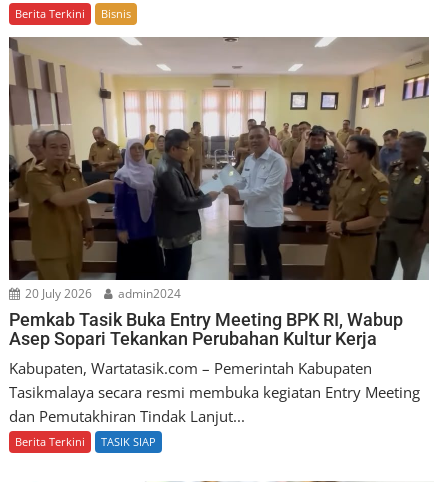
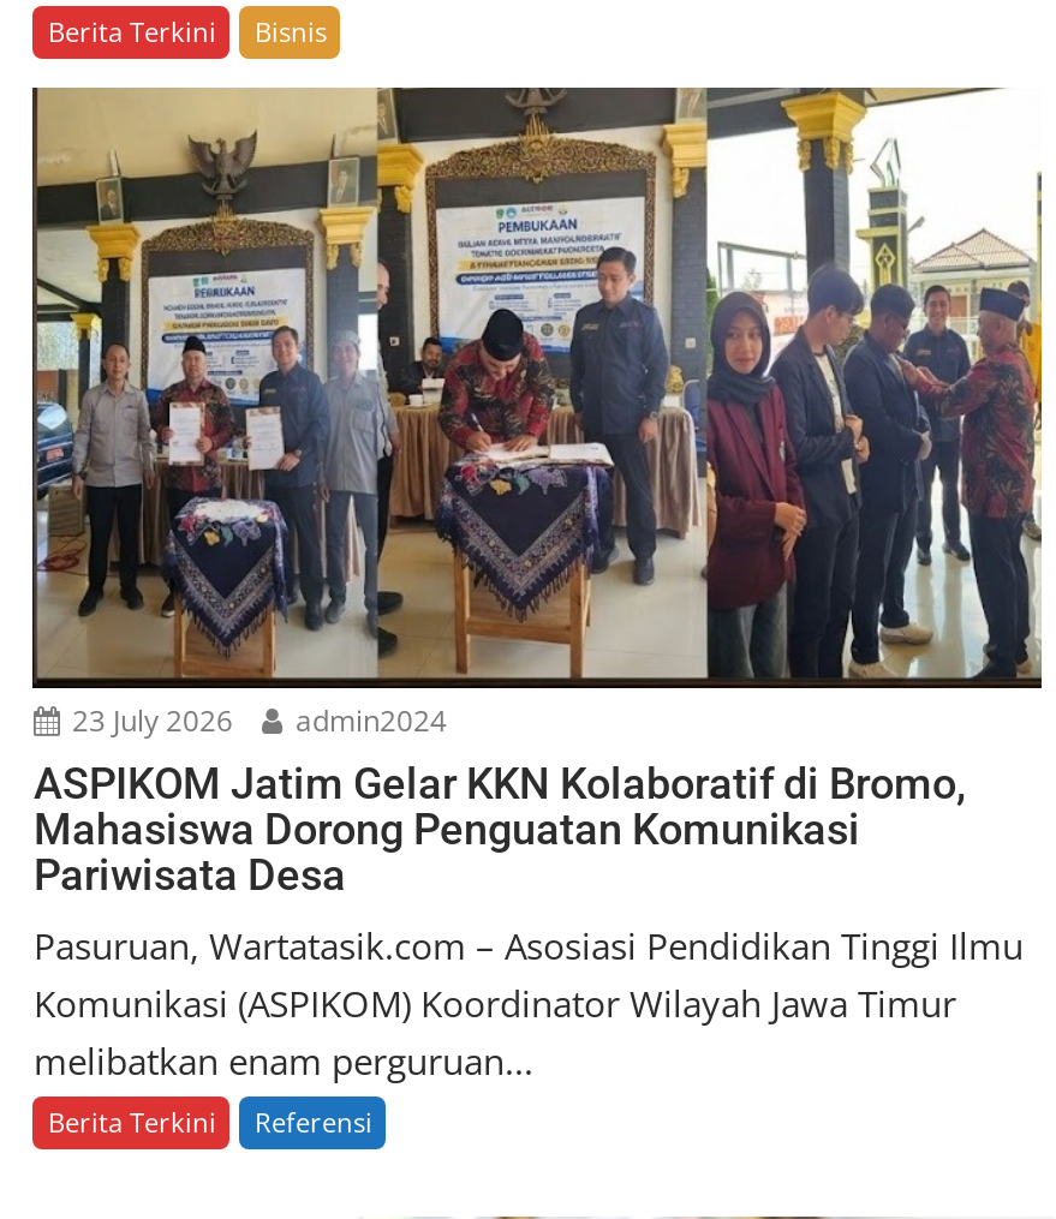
- [image]
- 20 July 2026 admin2024
+ [image]
+ 23 July 2026 admin2024

- Pemkab Tasik Buka Entry Meeting BPK RI, Wabup
- Asep Sopari Tekankan Perubahan Kultur Kerja
- Kabupaten, Wartatasik.com – Pemerintah Kabupaten
- Tasikmalaya secara resmi membuka kegiatan Entry Meeting
- dan Pemutakhiran Tindak Lanjut...
+ ASPIKOM Jatim Gelar KKN Kolaboratif di Bromo,
+ Mahasiswa Dorong Penguatan Komunikasi
+ Pariwisata Desa
+ Pasuruan, Wartatasik.com – Asosiasi Pendidikan Tinggi Ilmu
+ Komunikasi (ASPIKOM) Koordinator Wilayah Jawa Timur
+ melibatkan enam perguruan...

- TASIK SIAP
+ Referensi
